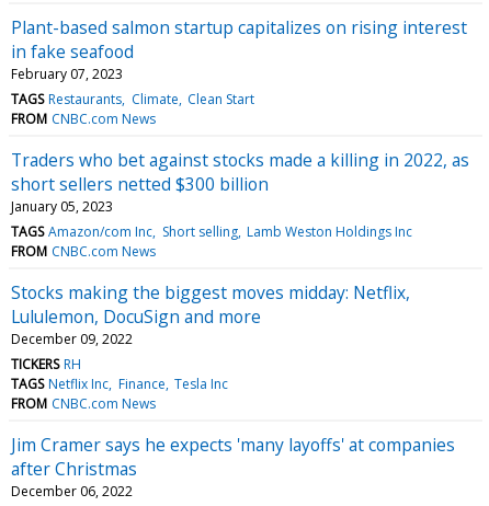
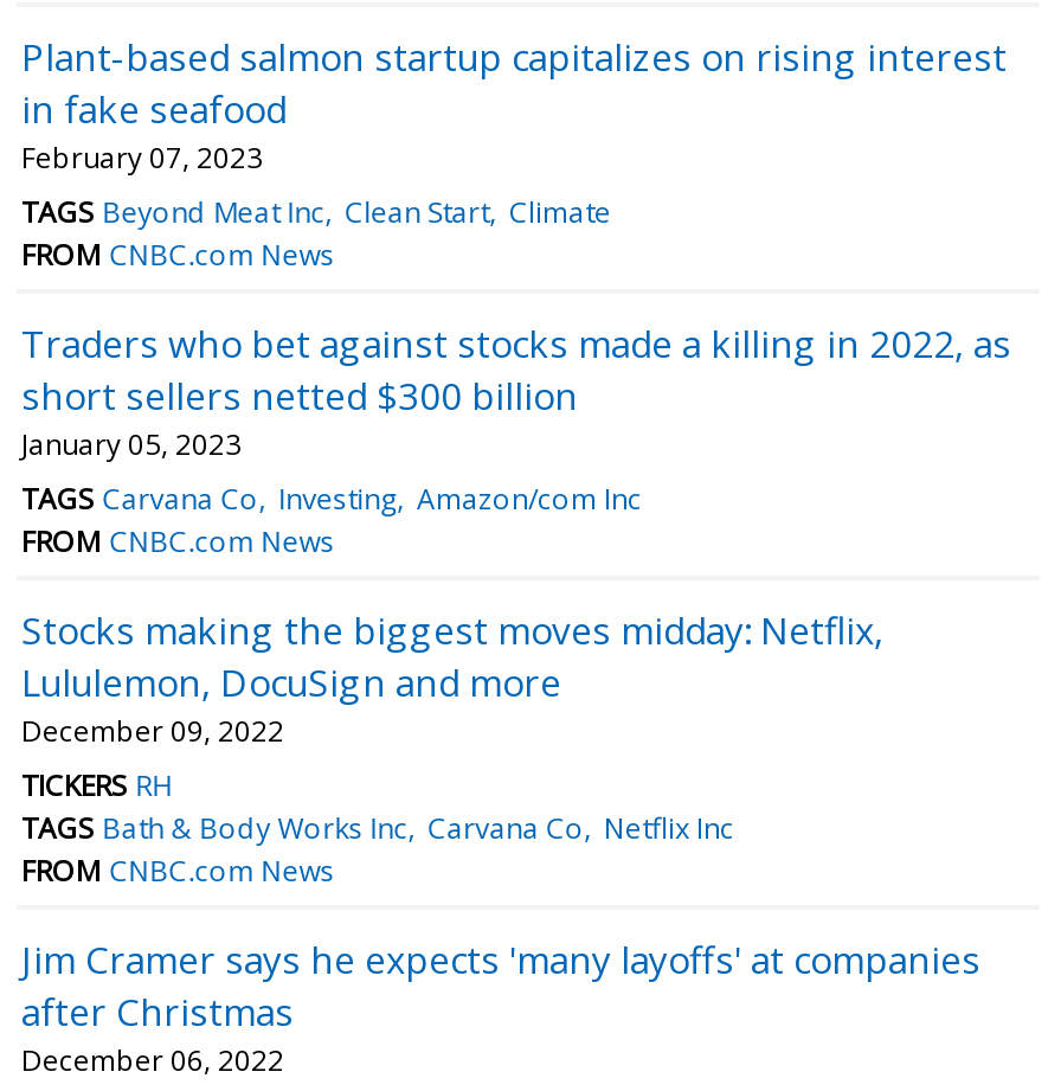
- TAGS Restaurants Climate Clean Start
+ TAGS Beyond Meat Inc Clean Start Climate

- TAGS Amazon/com Inc Short selling Lamb Weston Holdings Inc
+ TAGS Carvana Co Investing Amazon/com Inc

- TAGS Netflix Inc Finance Tesla Inc
+ TAGS Bath & Body Works Inc Carvana Co Netflix Inc
